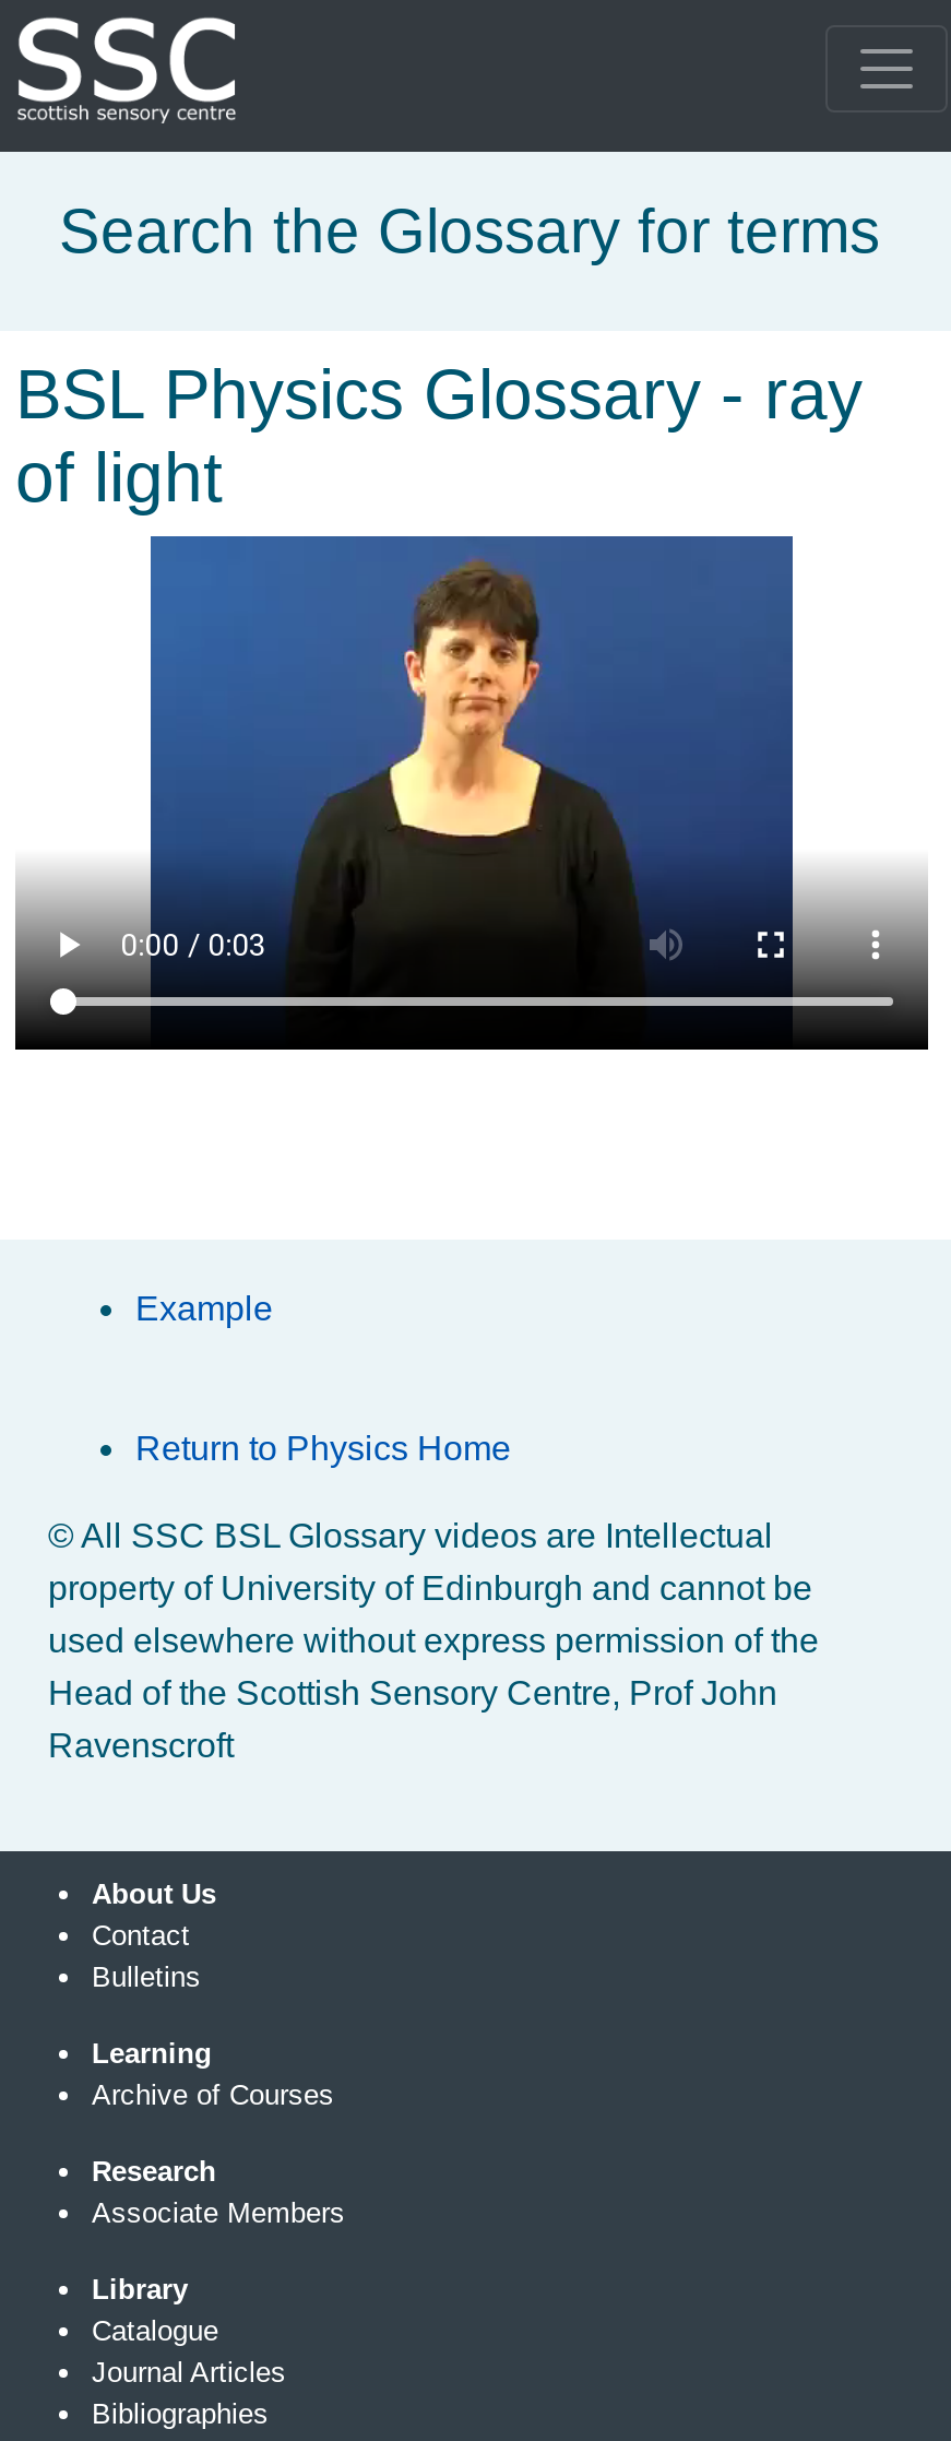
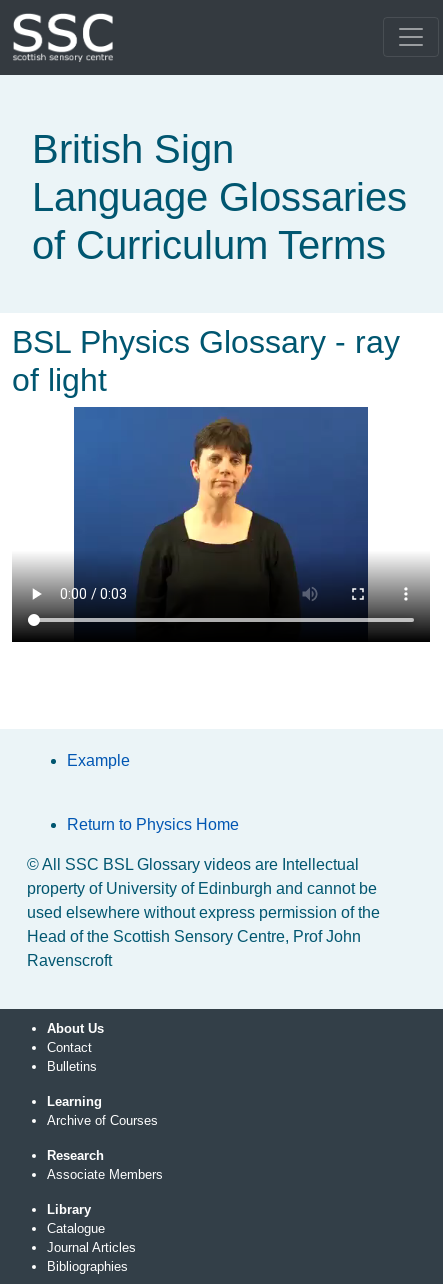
- Search the Glossary for terms
+ British Sign
+ Language Glossaries
+ of Curriculum Terms
